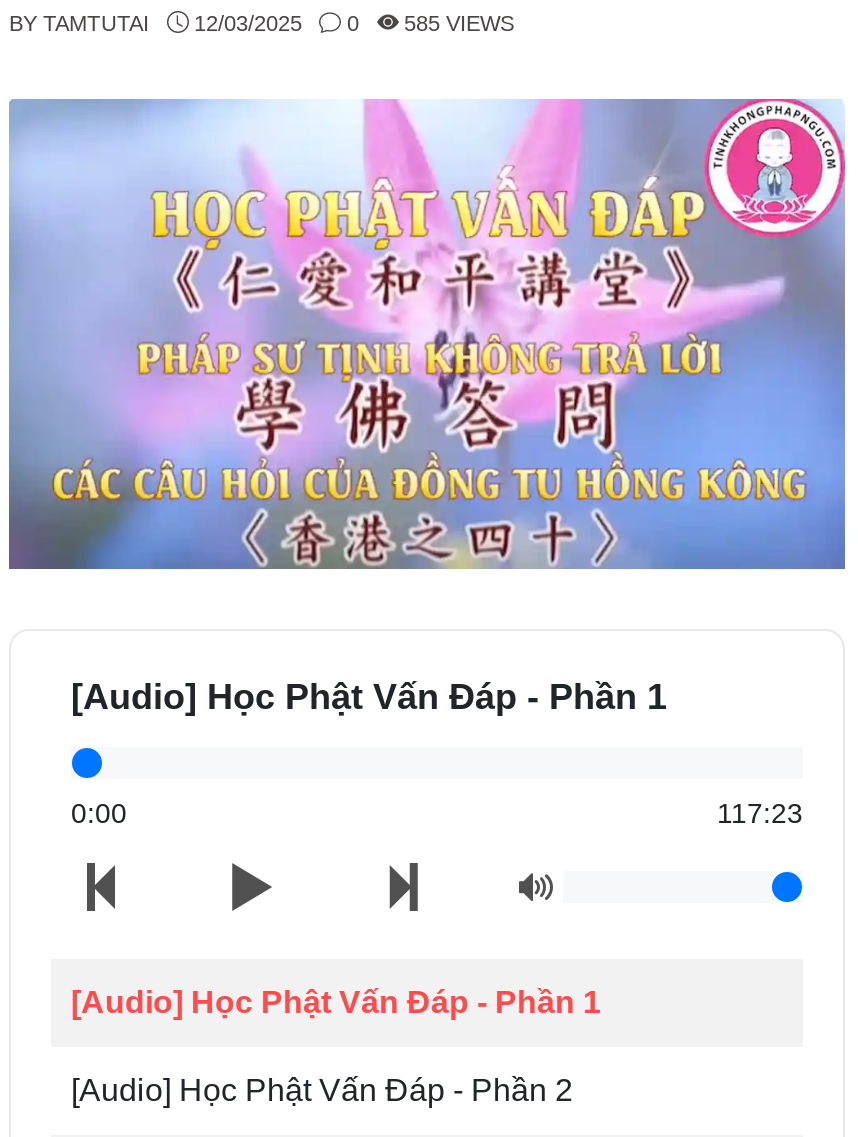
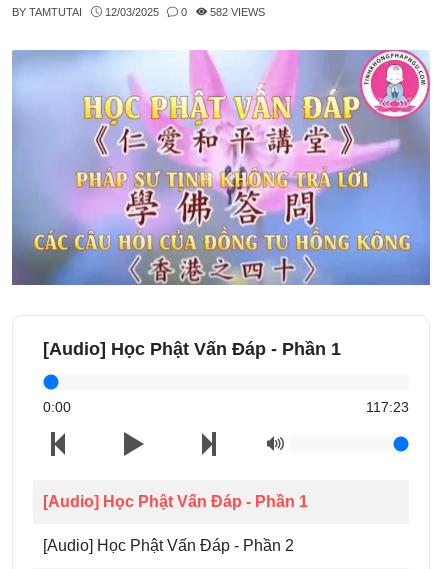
- BY TAMTUTAI 12/03/2025 0 585 VIEWS
+ BY TAMTUTAI 12/03/2025 0 582 VIEWS
